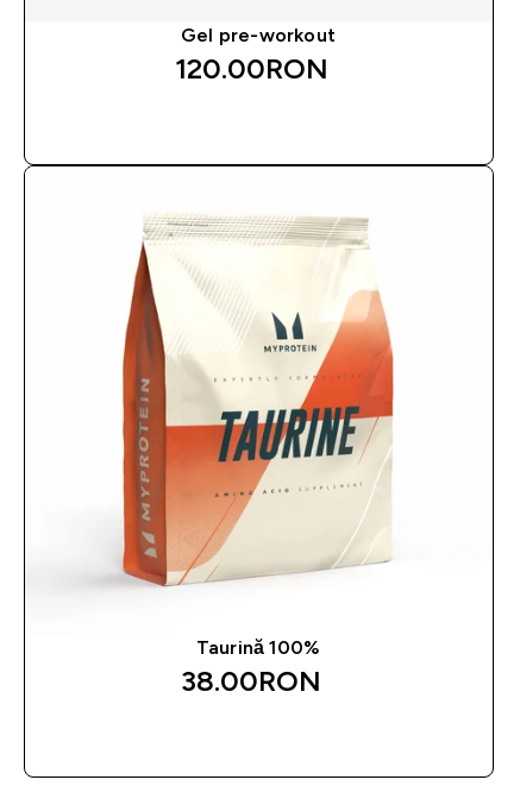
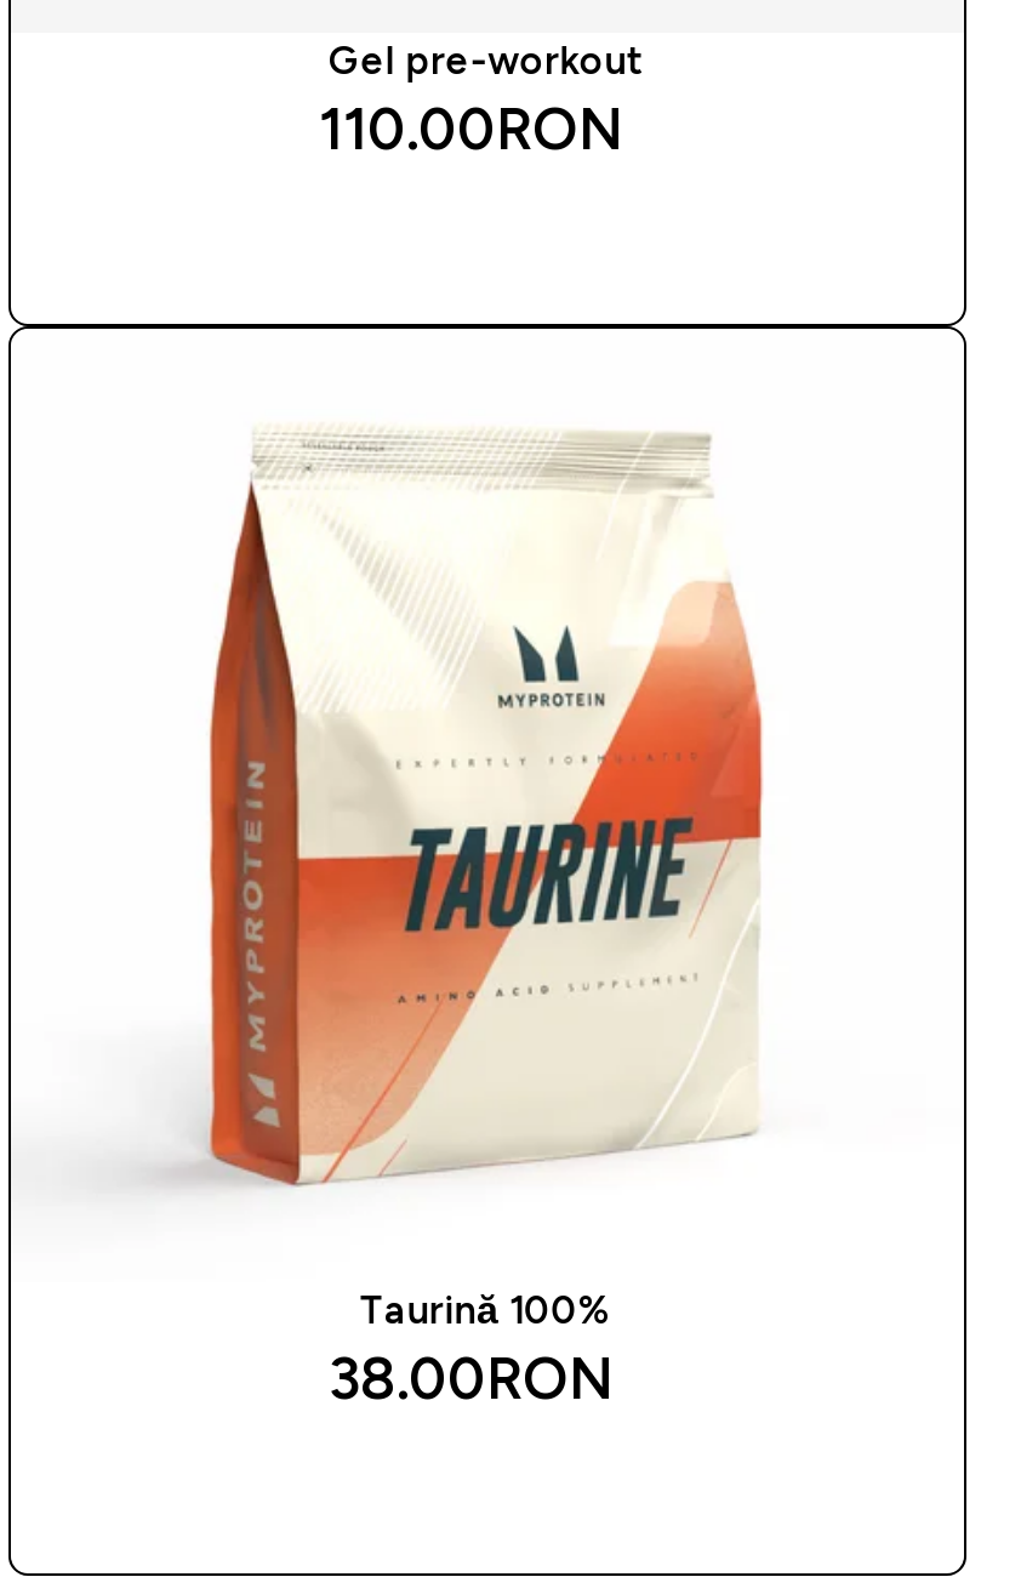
- 120.00RON
+ 110.00RON
